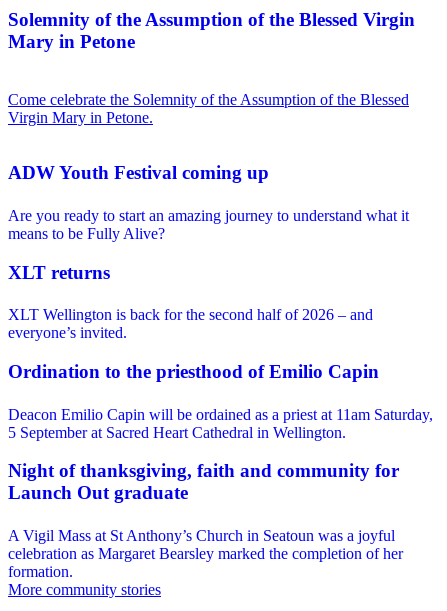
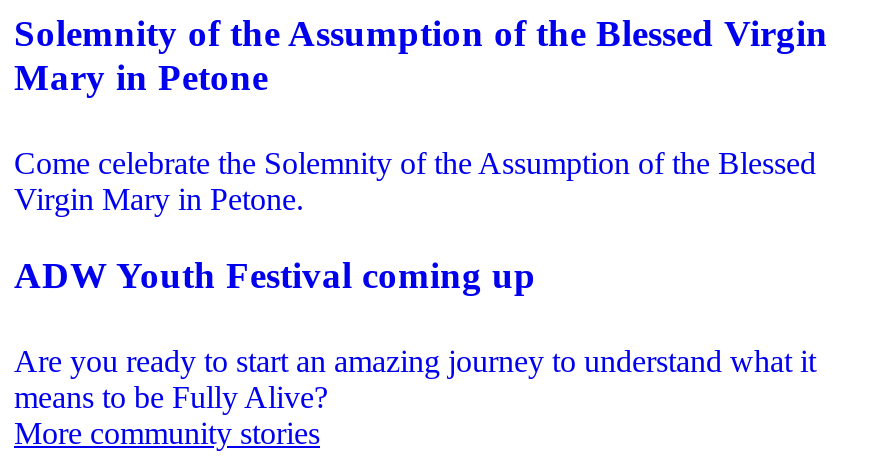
- XLT returns
- XLT Wellington is back for the second half of 2026 – and
- everyone’s invited.
- Ordination to the priesthood of Emilio Capin
- Deacon Emilio Capin will be ordained as a priest at 11am Saturday,
- 5 September at Sacred Heart Cathedral in Wellington.
- Night of thanksgiving, faith and community for
- Launch Out graduate
- A Vigil Mass at St Anthony’s Church in Seatoun was a joyful
- celebration as Margaret Bearsley marked the completion of her
- formation.
